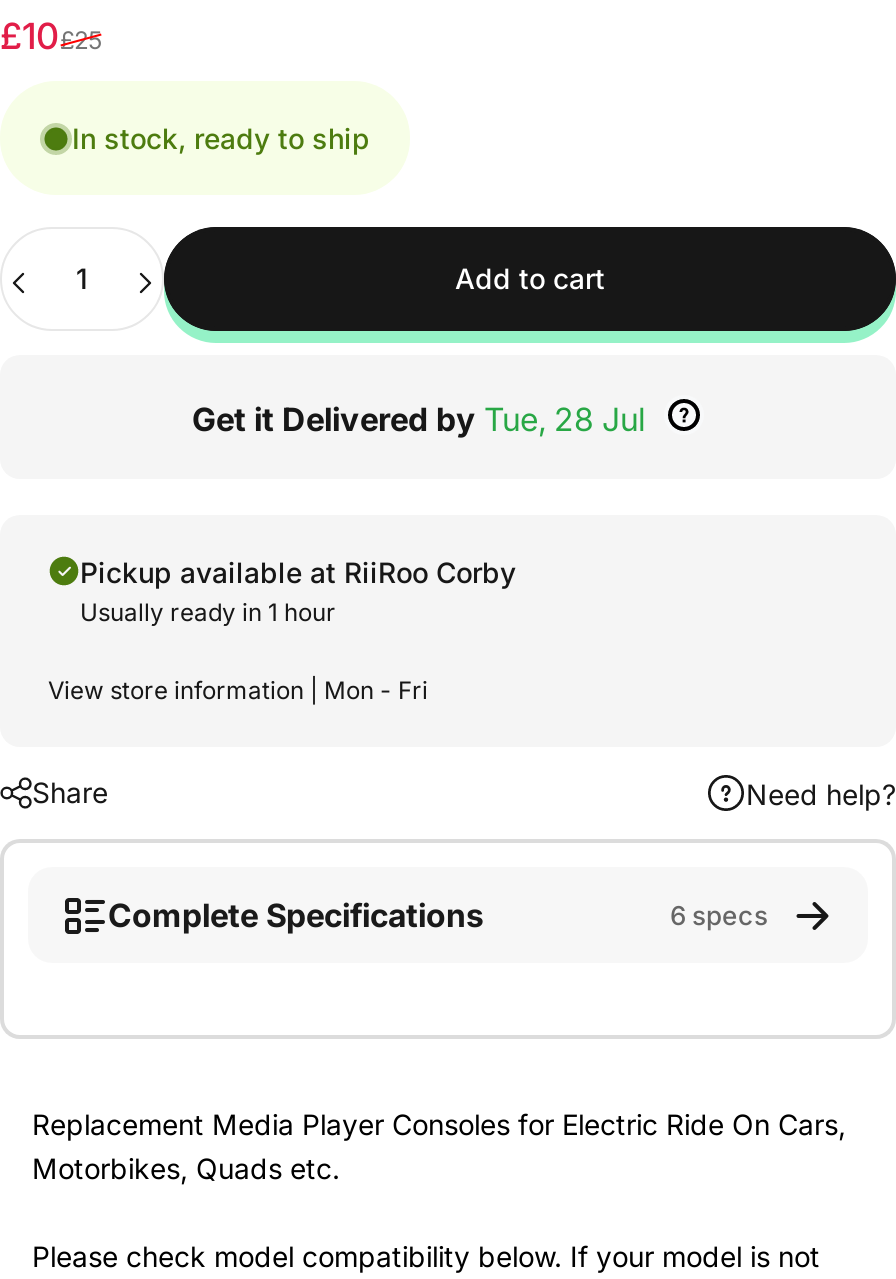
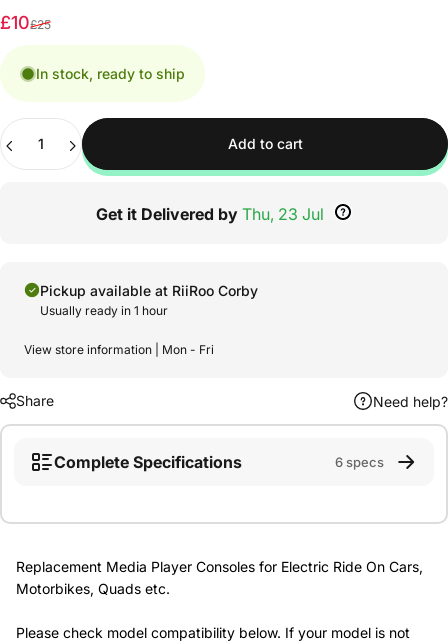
- Get it Delivered by Tue, 28 Jul
+ Get it Delivered by Thu, 23 Jul
